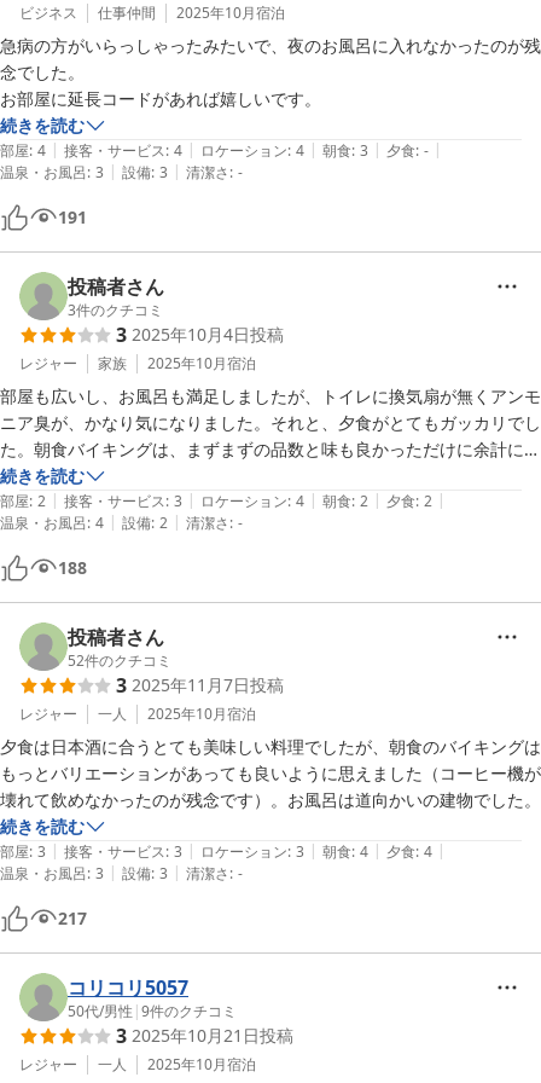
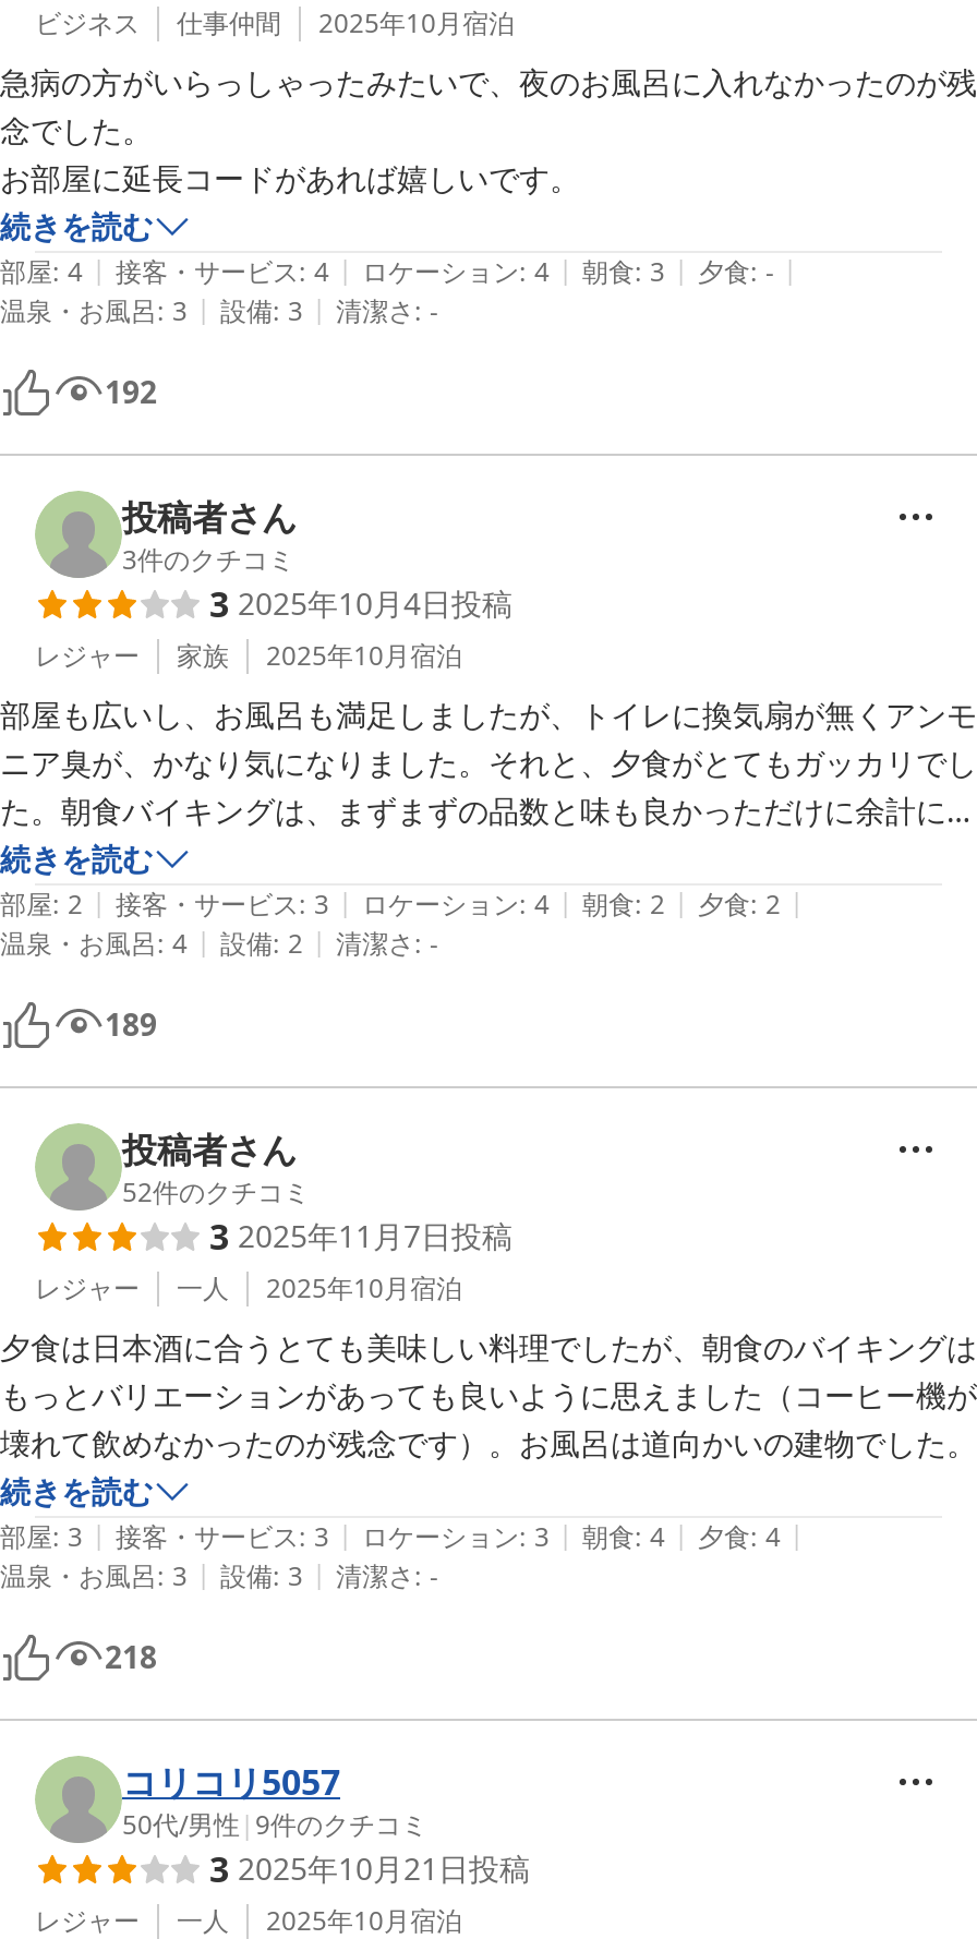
- 191
+ 192

- 188
+ 189

- 217
+ 218
